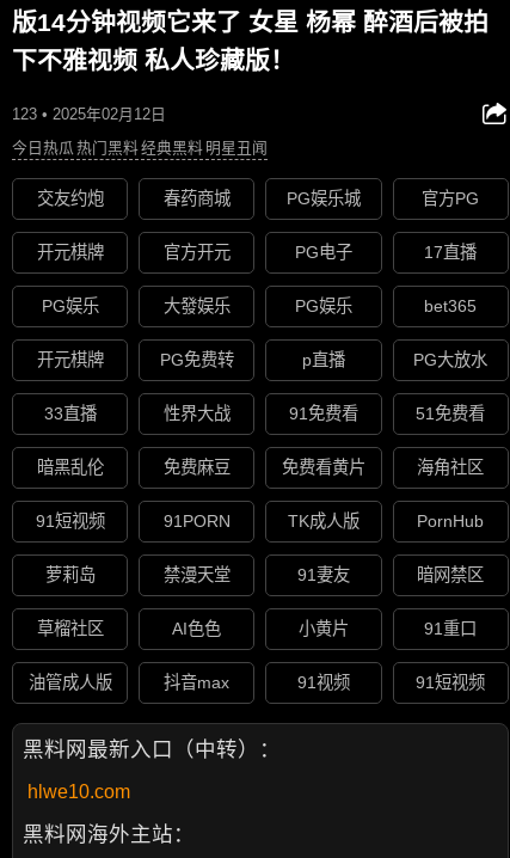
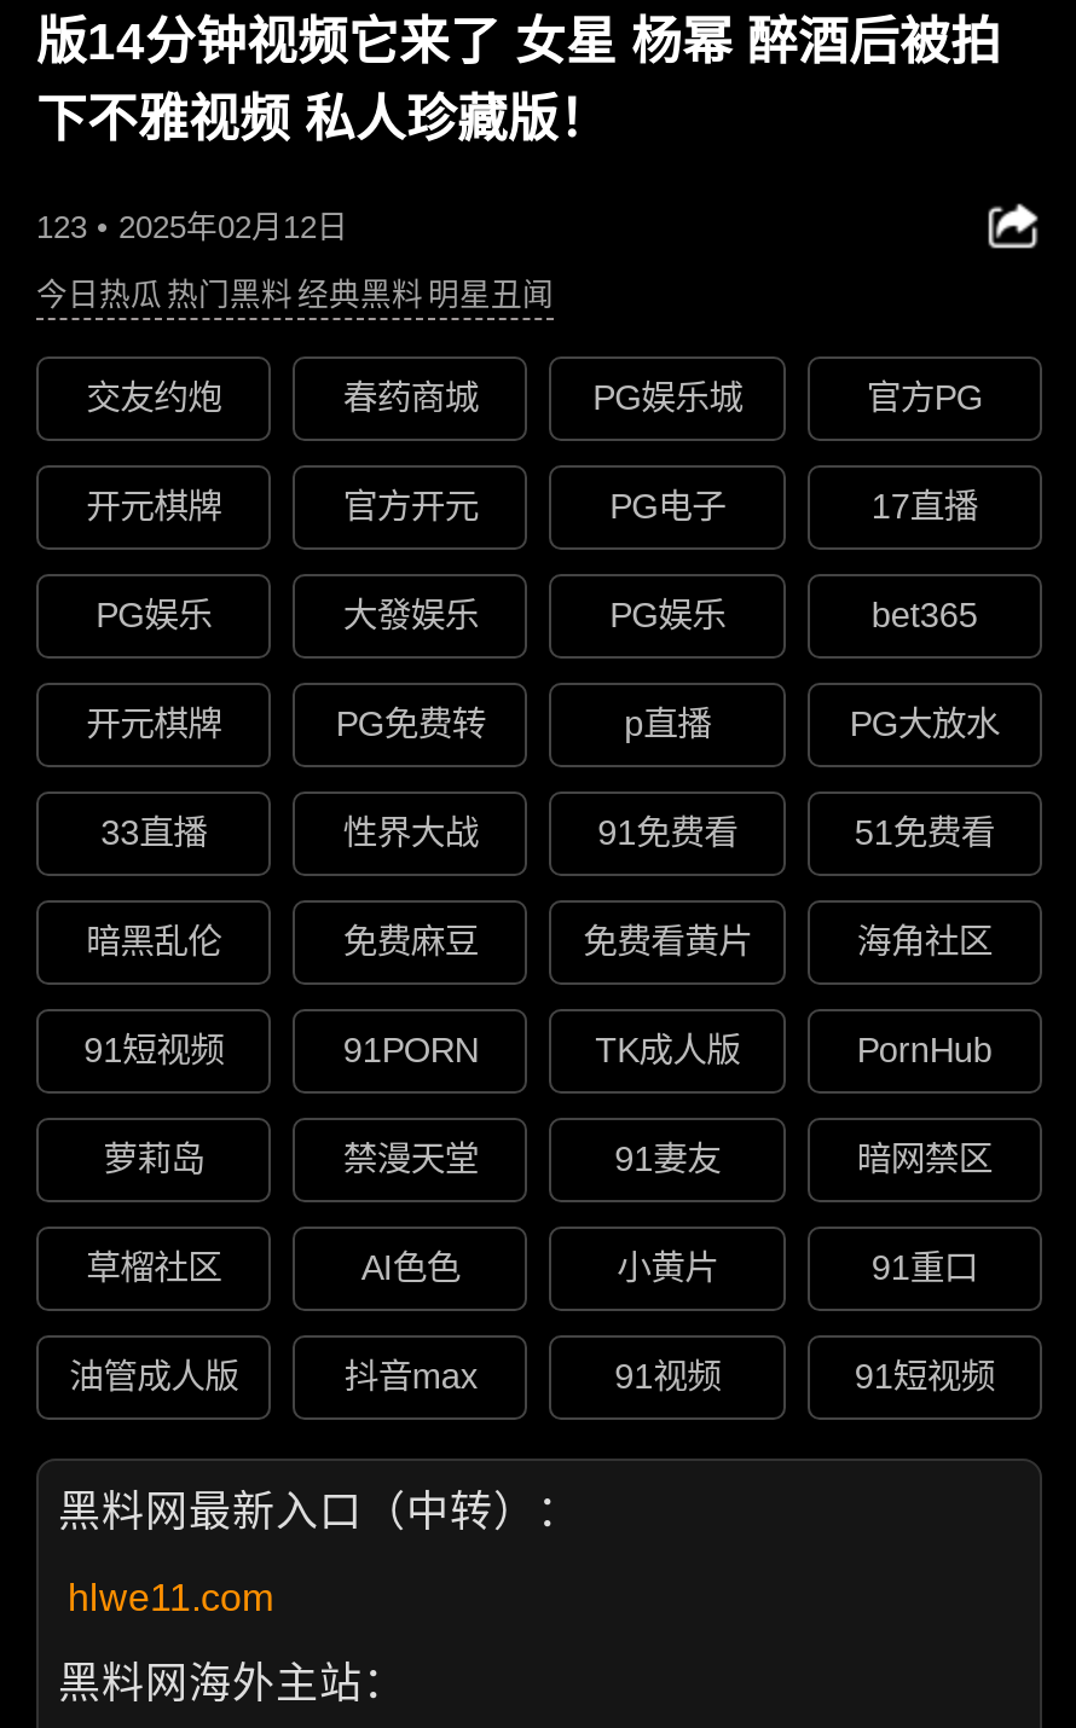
- hlwe10.com
+ hlwe11.com
